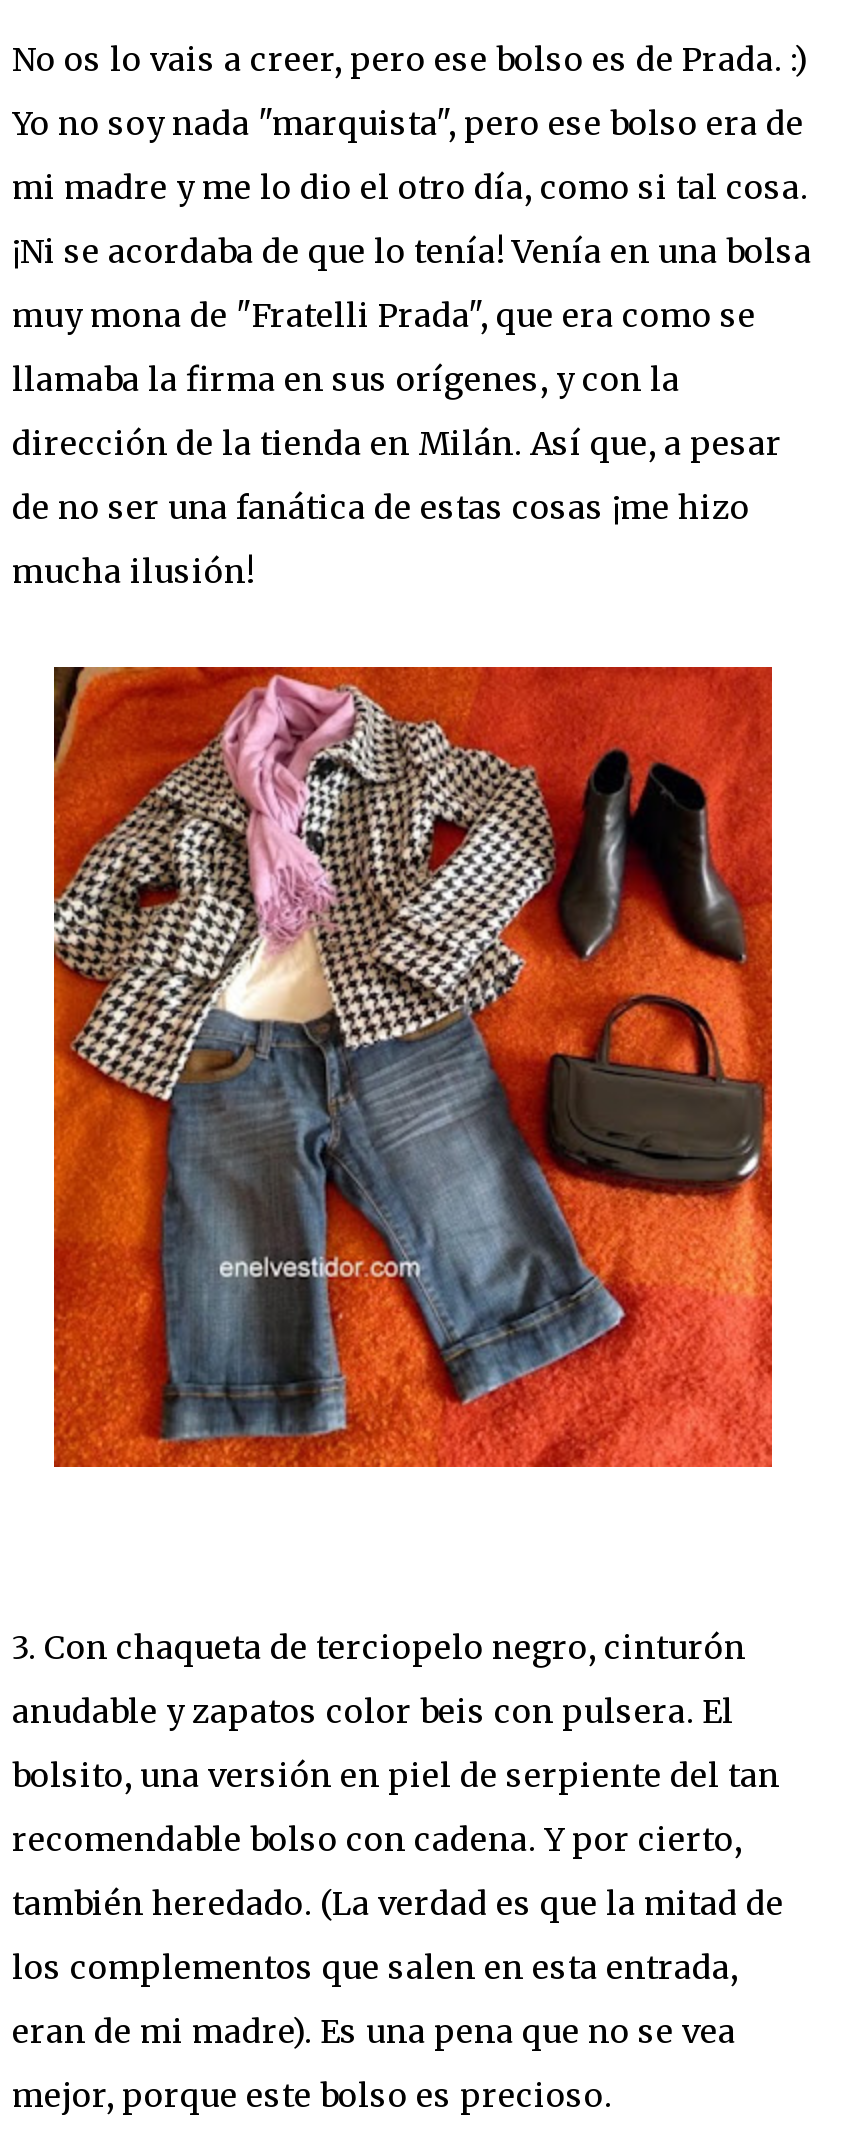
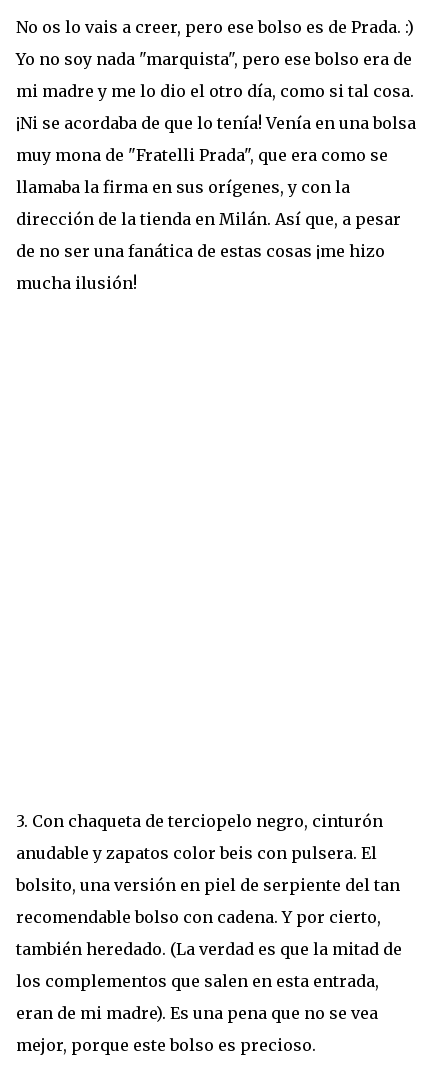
- [image]
